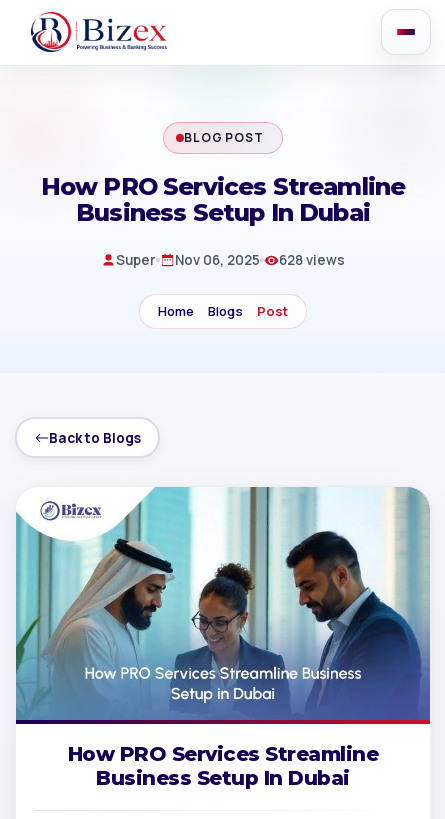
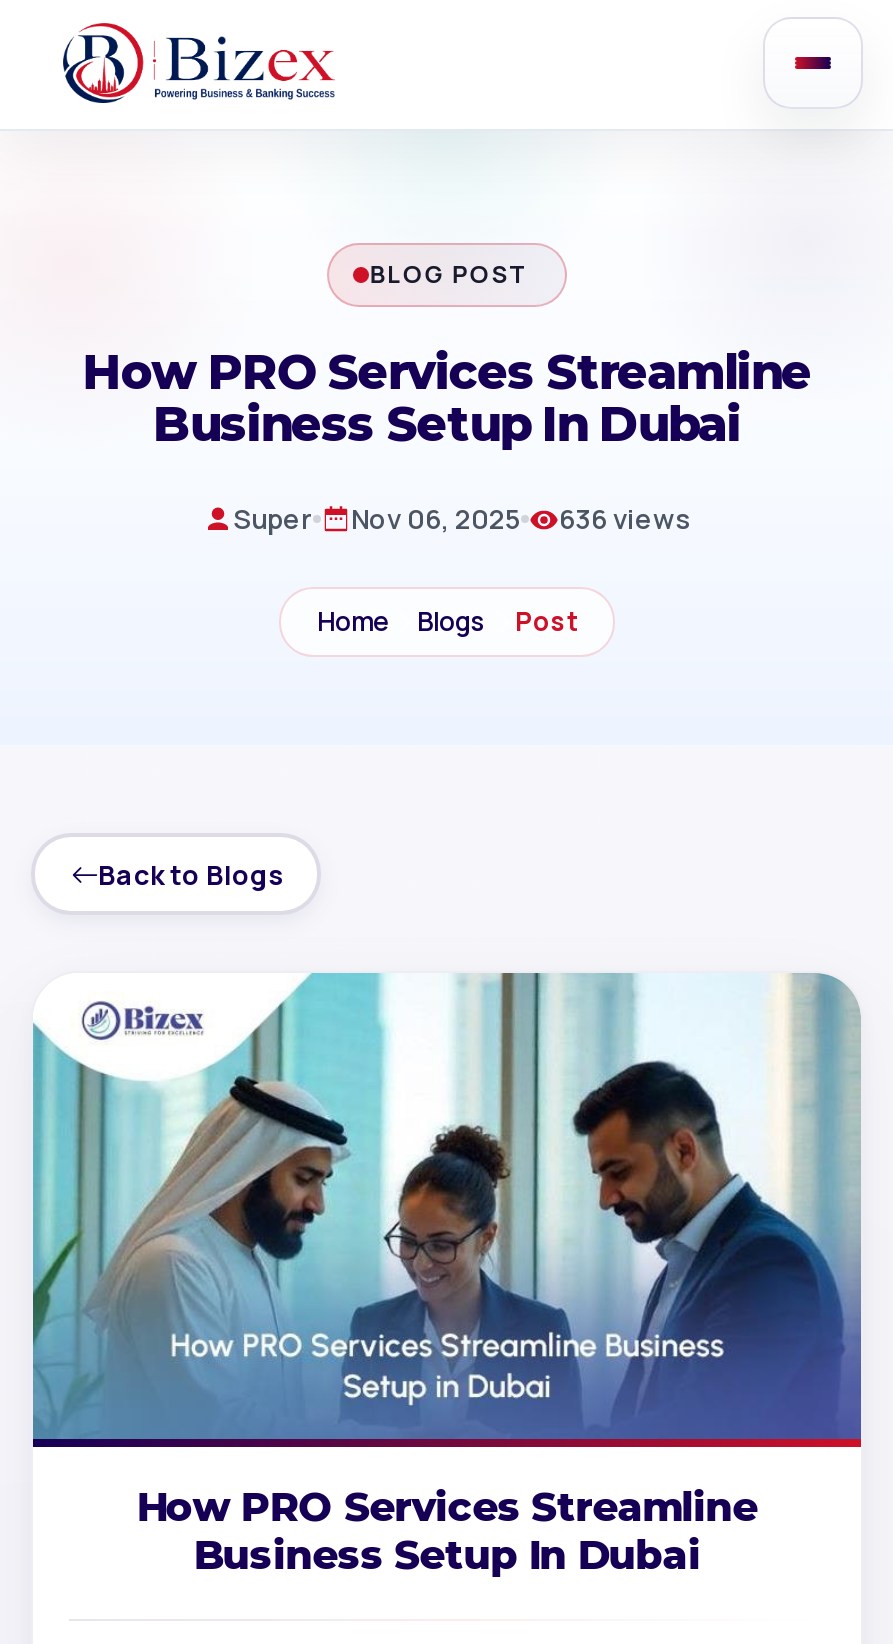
- Super Nov 06, 2025 628 views
+ Super Nov 06, 2025 636 views
